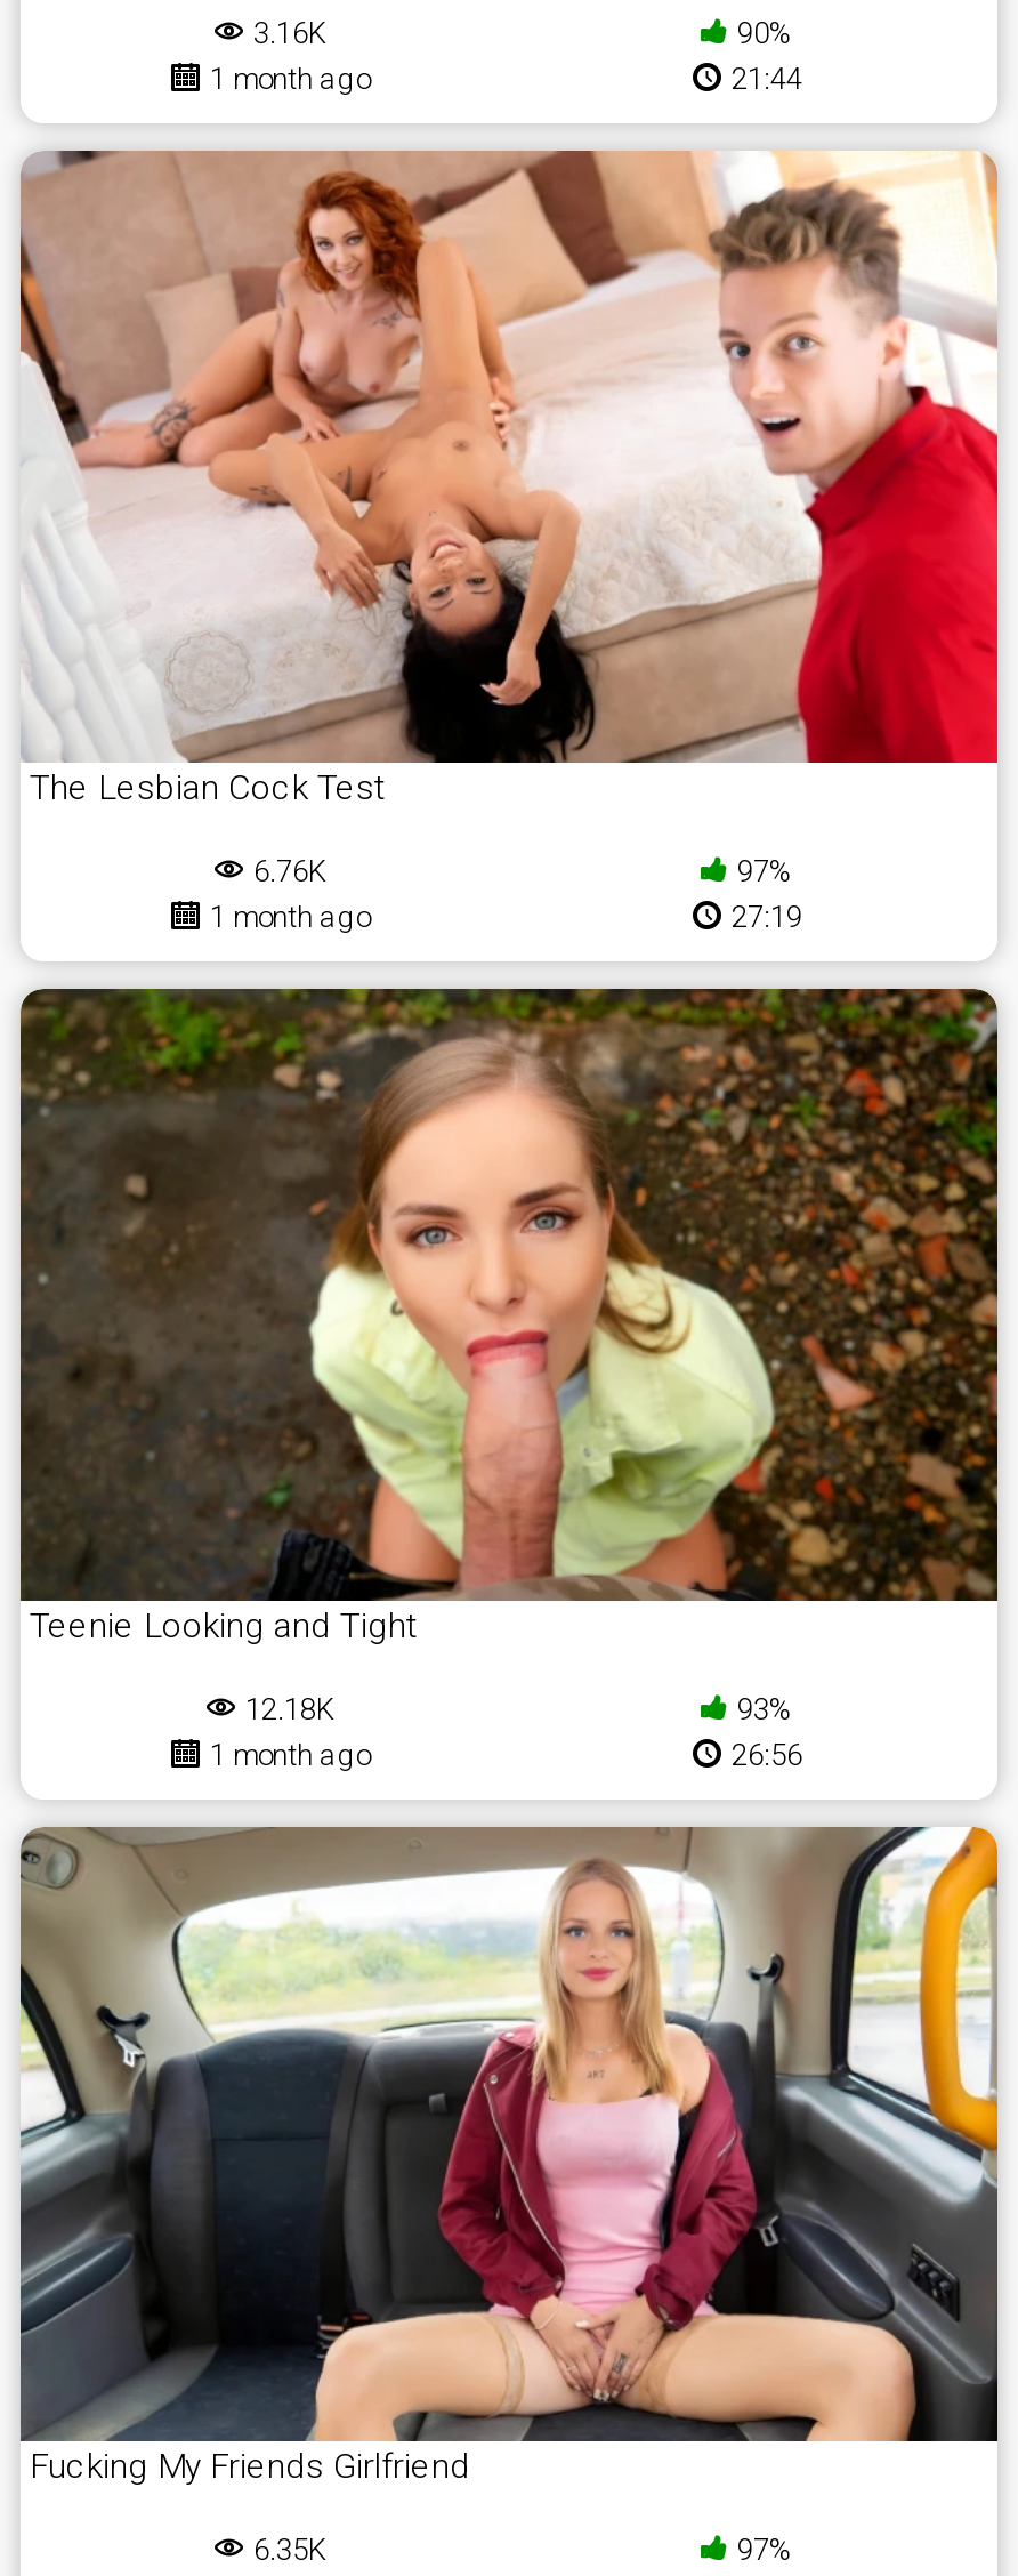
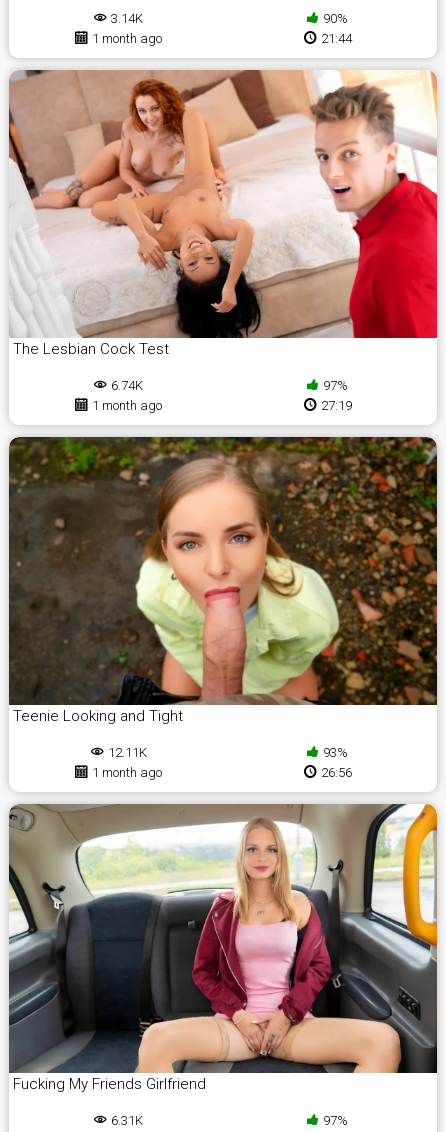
- 3.16K
+ 3.14K

- 6.76K
+ 6.74K

- 12.18K
+ 12.11K

- 6.35K
+ 6.31K
